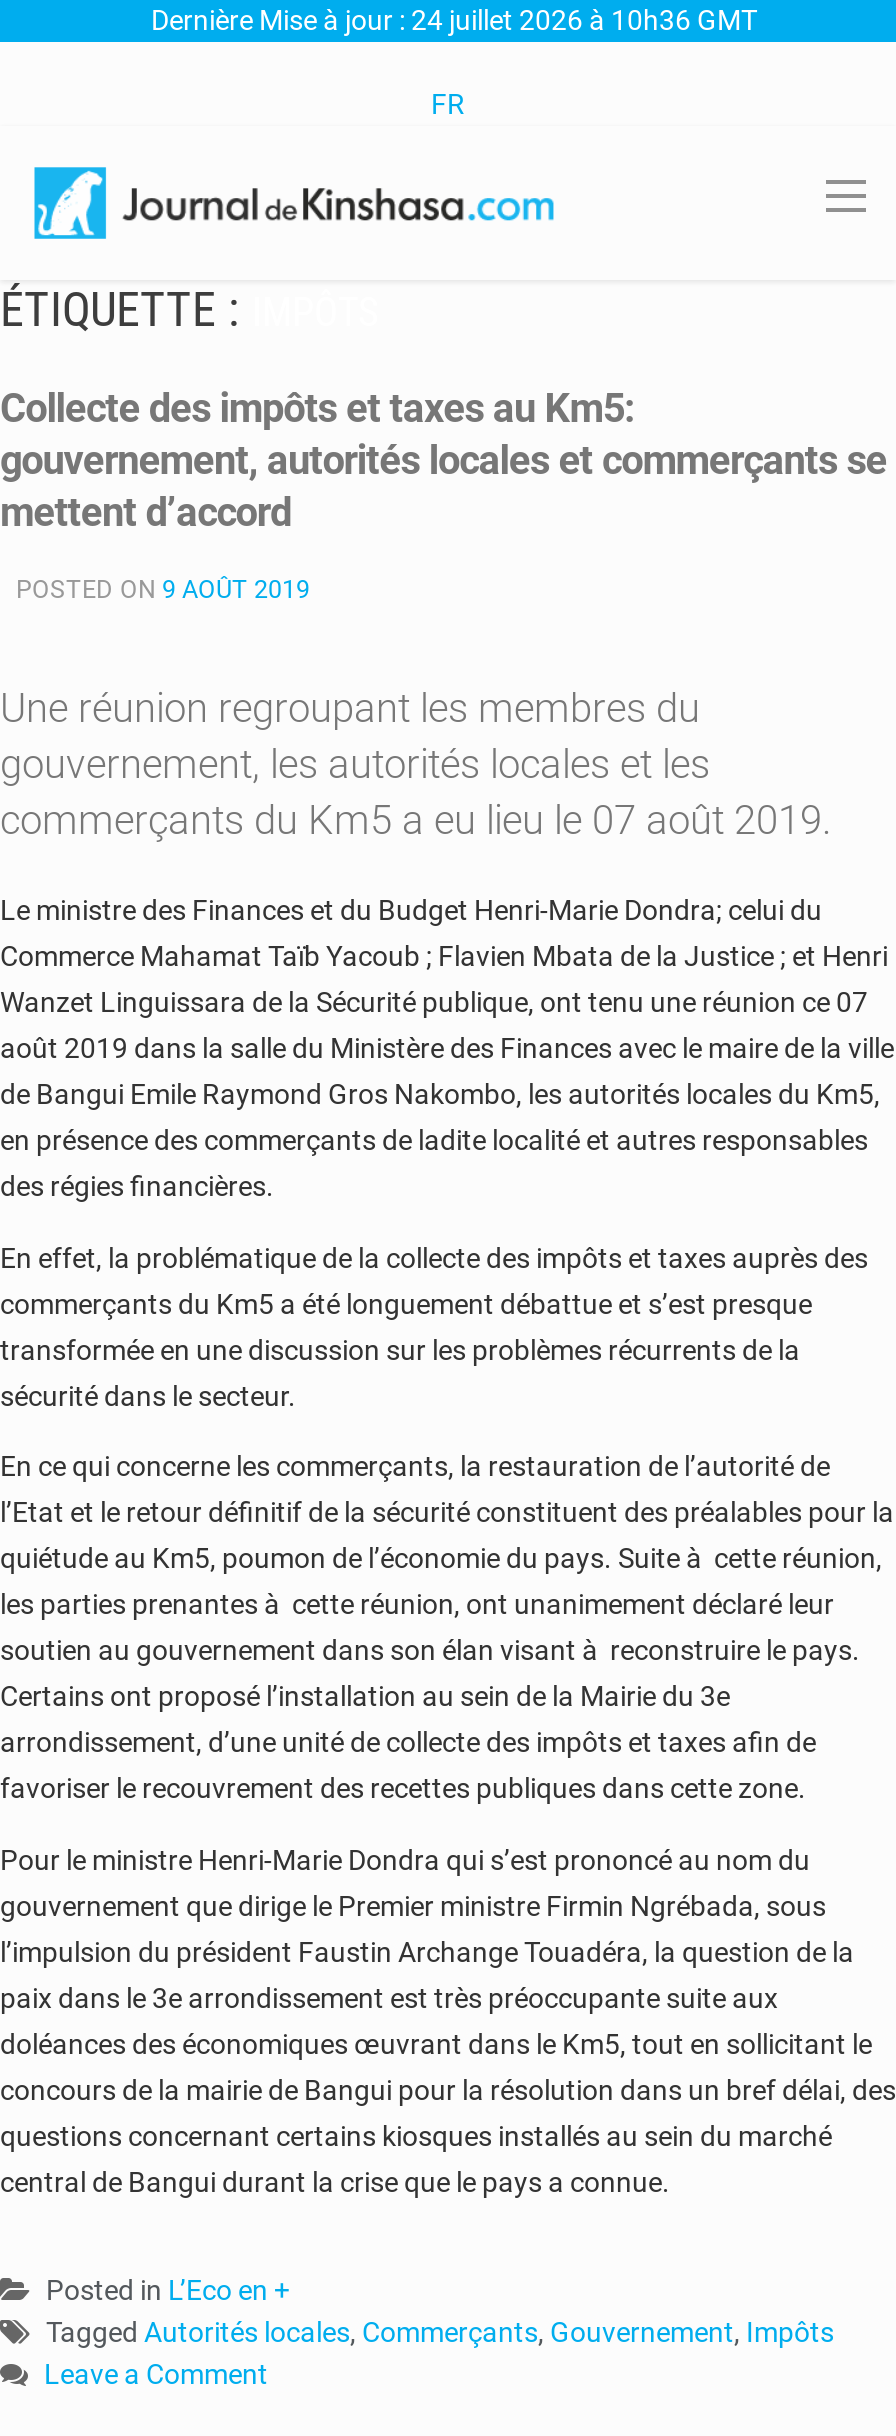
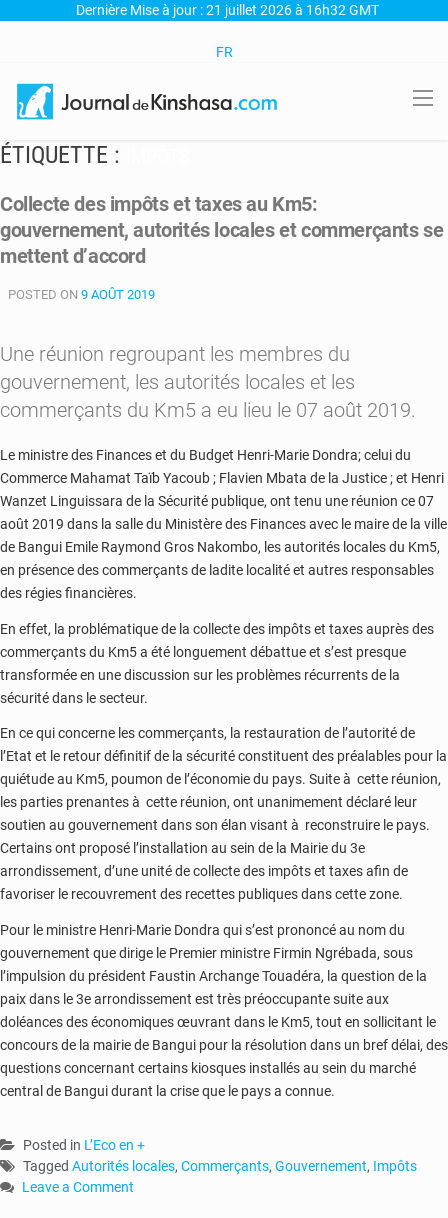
- Dernière Mise à jour : 24 juillet 2026 à 10h36 GMT
+ Dernière Mise à jour : 21 juillet 2026 à 16h32 GMT
